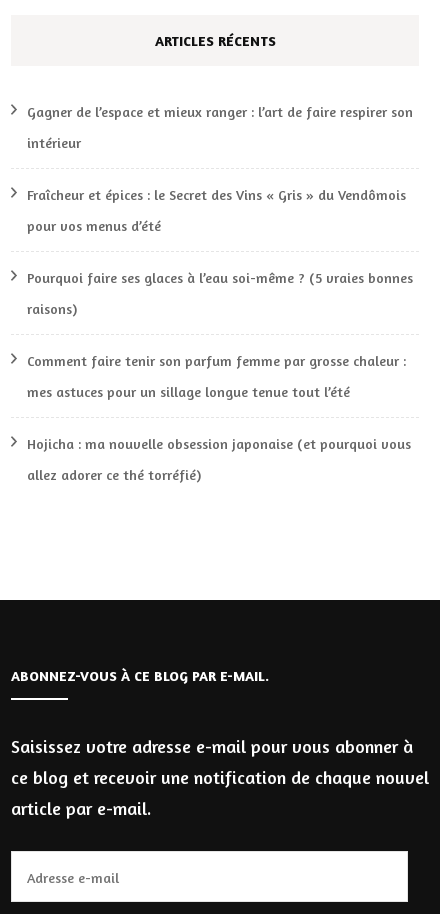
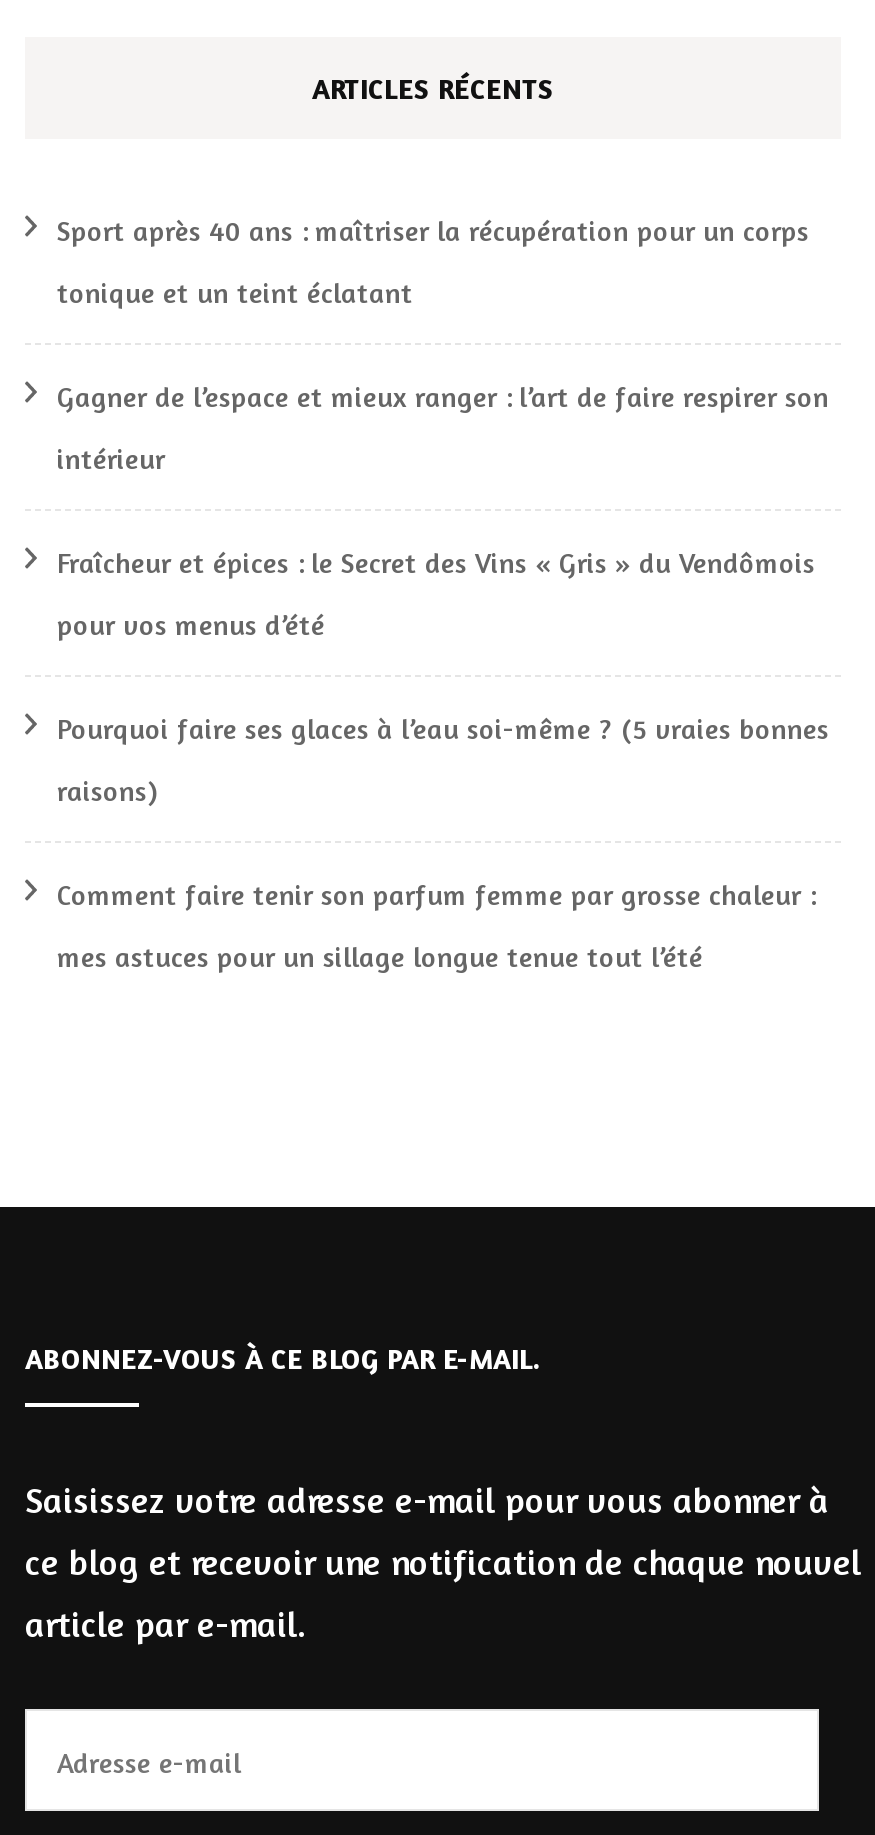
+ Sport après 40 ans : maîtriser la récupération pour un corps
+ tonique et un teint éclatant

moved down: Gagner de l’espace et mieux ranger : l’art de faire respirer son | intérieur | Fraîcheur et épices : le Secret des Vins « Gris » du Vendômois | pour vos menus d’été | Pourquoi faire ses glaces à l’eau soi-même ? (5 vraies bonnes | raisons) | Comment faire tenir son parfum femme par grosse chaleur : | mes astuces pour un sillage longue tenue tout l’été

- Hojicha : ma nouvelle obsession japonaise (et pourquoi vous
- allez adorer ce thé torréfié)
